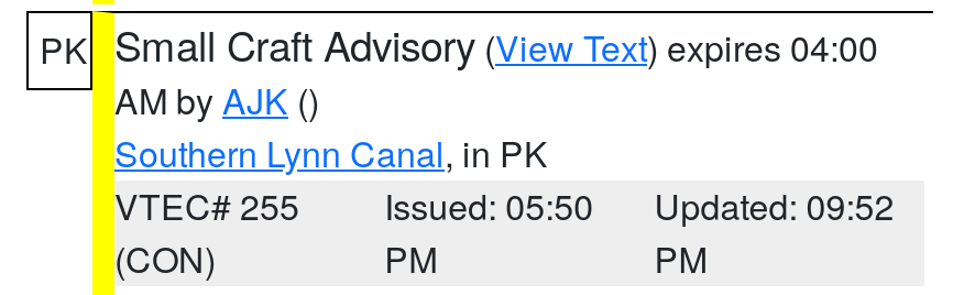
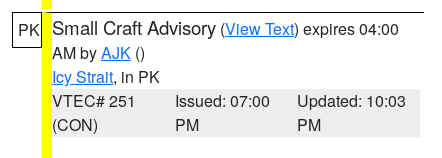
- Southern Lynn Canal, in PK
- VTEC# 255
+ Icy Strait, in PK
+ VTEC# 251

- Issued: 05:50
+ Issued: 07:00

- Updated: 09:52
+ Updated: 10:03
